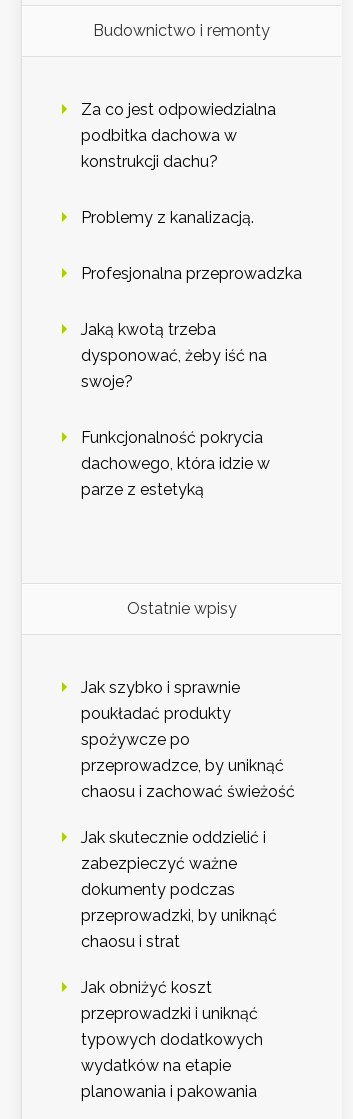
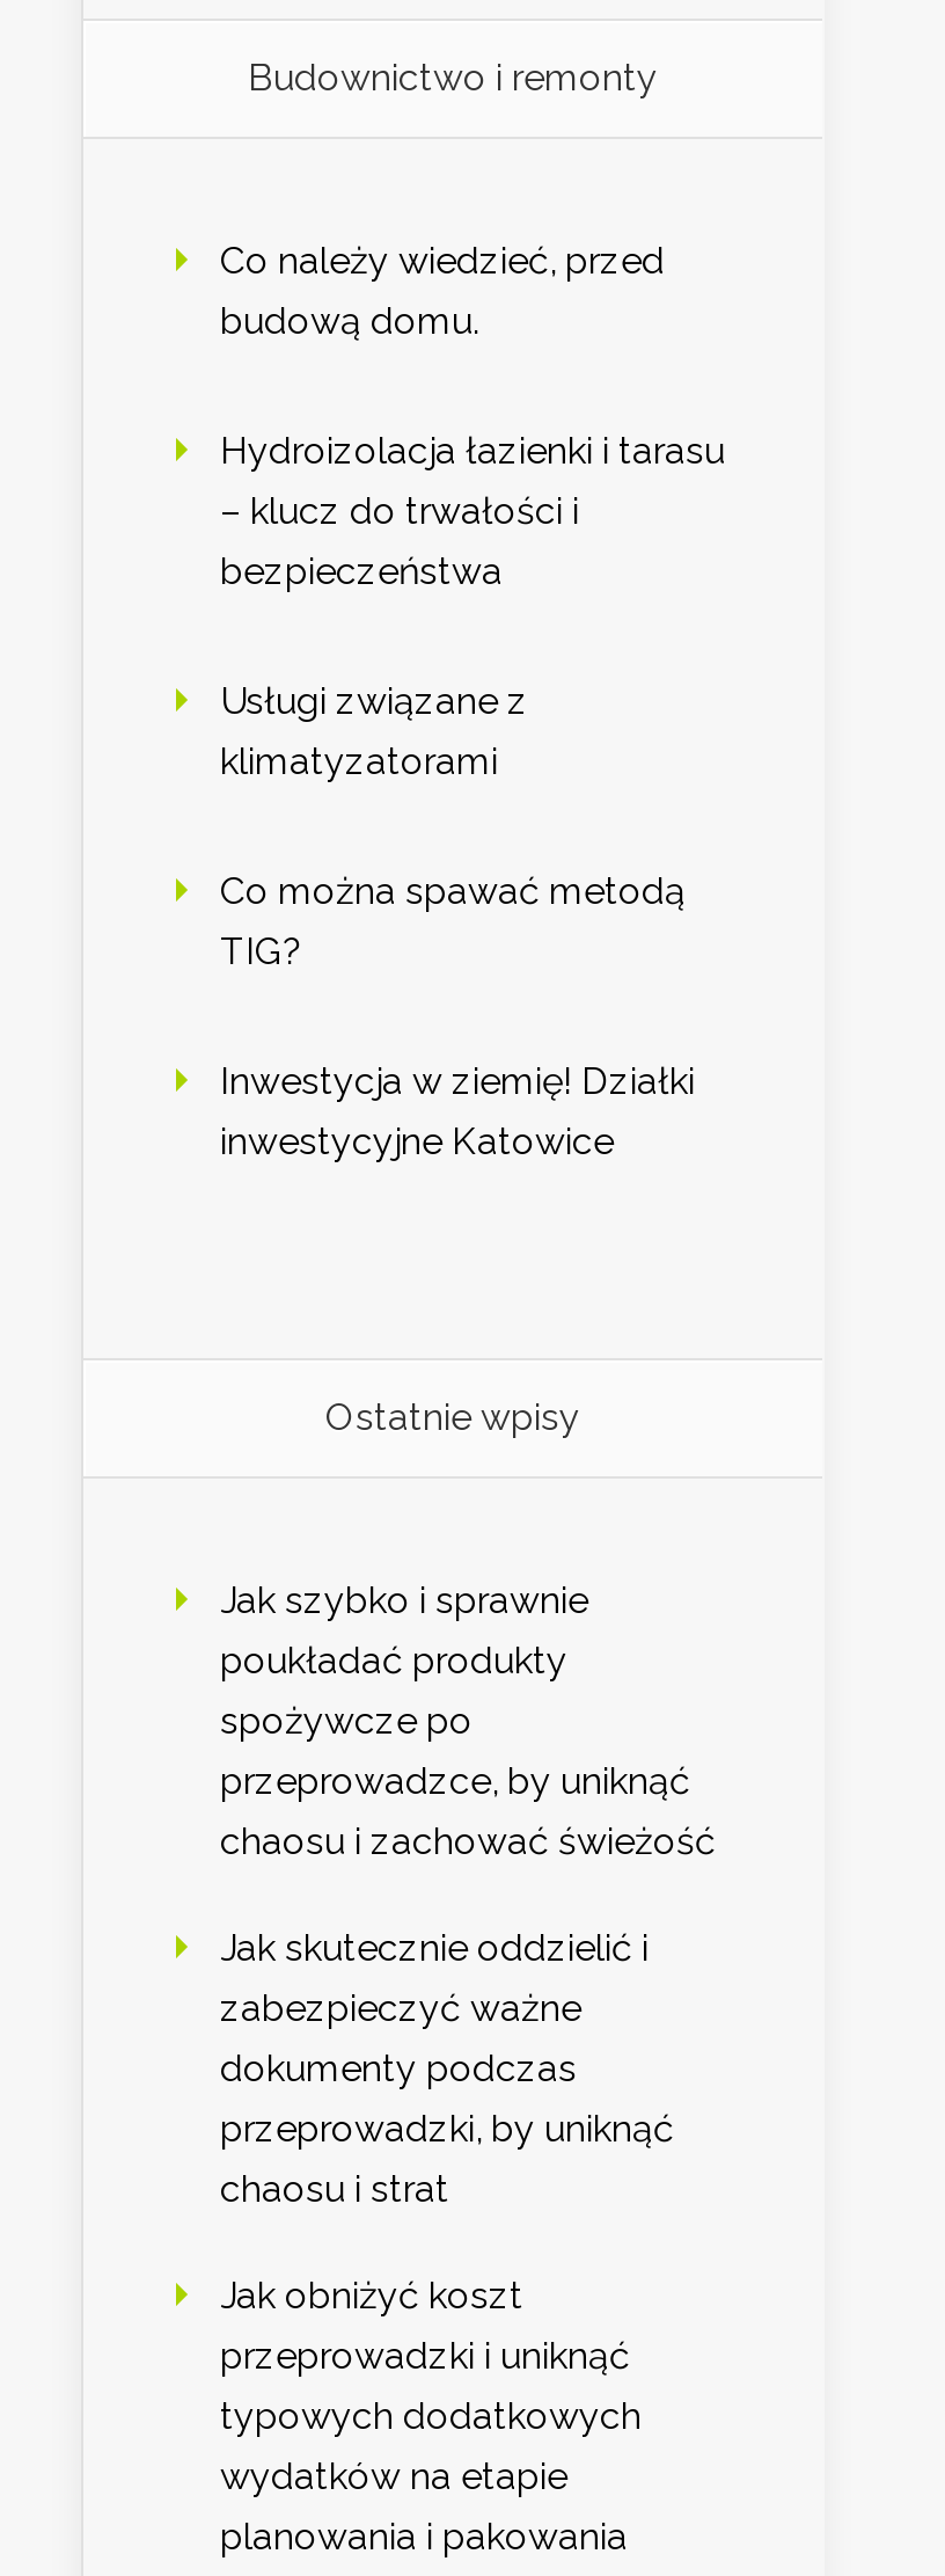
- Za co jest odpowiedzialna
- podbitka dachowa w
- konstrukcji dachu?
+ Co należy wiedzieć, przed
+ budową domu.

- Problemy z kanalizacją.
+ Hydroizolacja łazienki i tarasu
+ – klucz do trwałości i
+ bezpieczeństwa

- Profesjonalna przeprowadzka
+ Usługi związane z
+ klimatyzatorami

- Jaką kwotą trzeba
- dysponować, żeby iść na
- swoje?
+ Co można spawać metodą
+ TIG?

- Funkcjonalność pokrycia
- dachowego, która idzie w
- parze z estetyką
+ Inwestycja w ziemię! Działki
+ inwestycyjne Katowice
